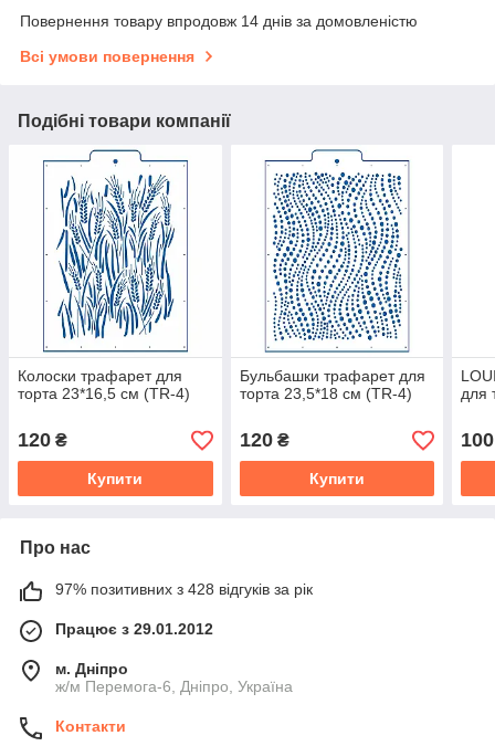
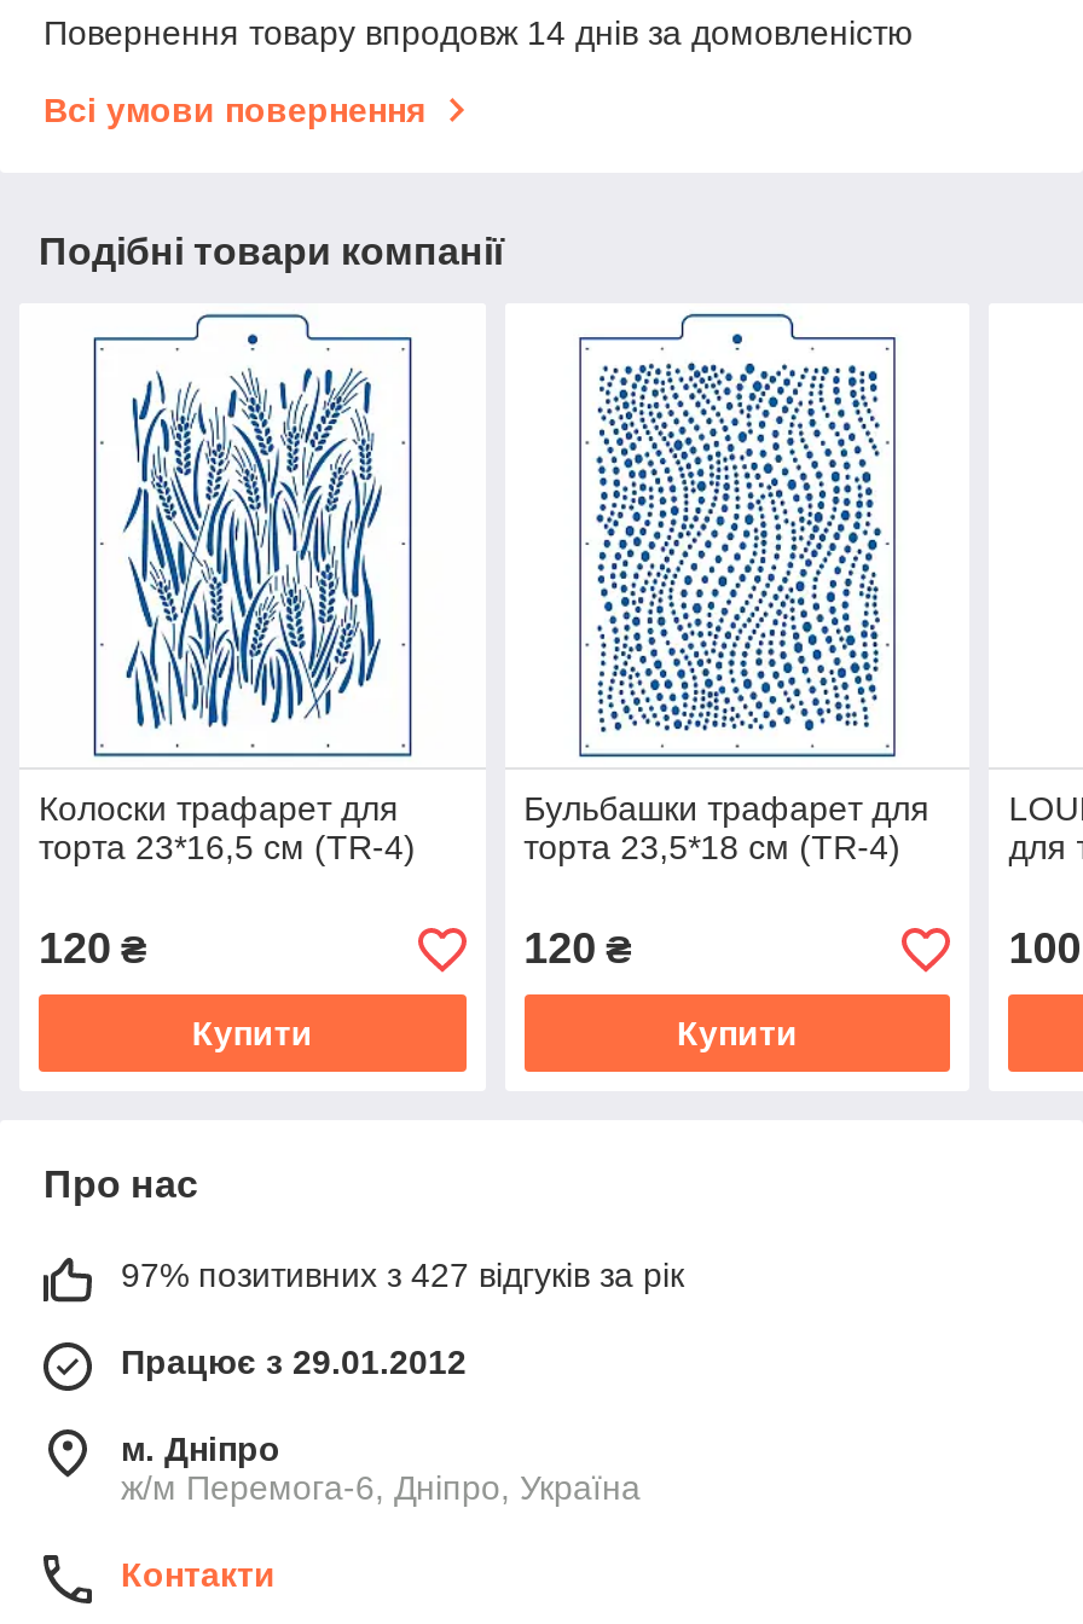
- 97% позитивних з 428 відгуків за рік
+ 97% позитивних з 427 відгуків за рік
